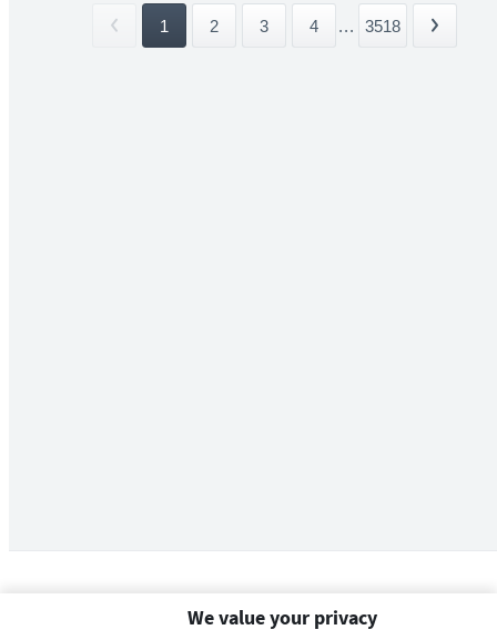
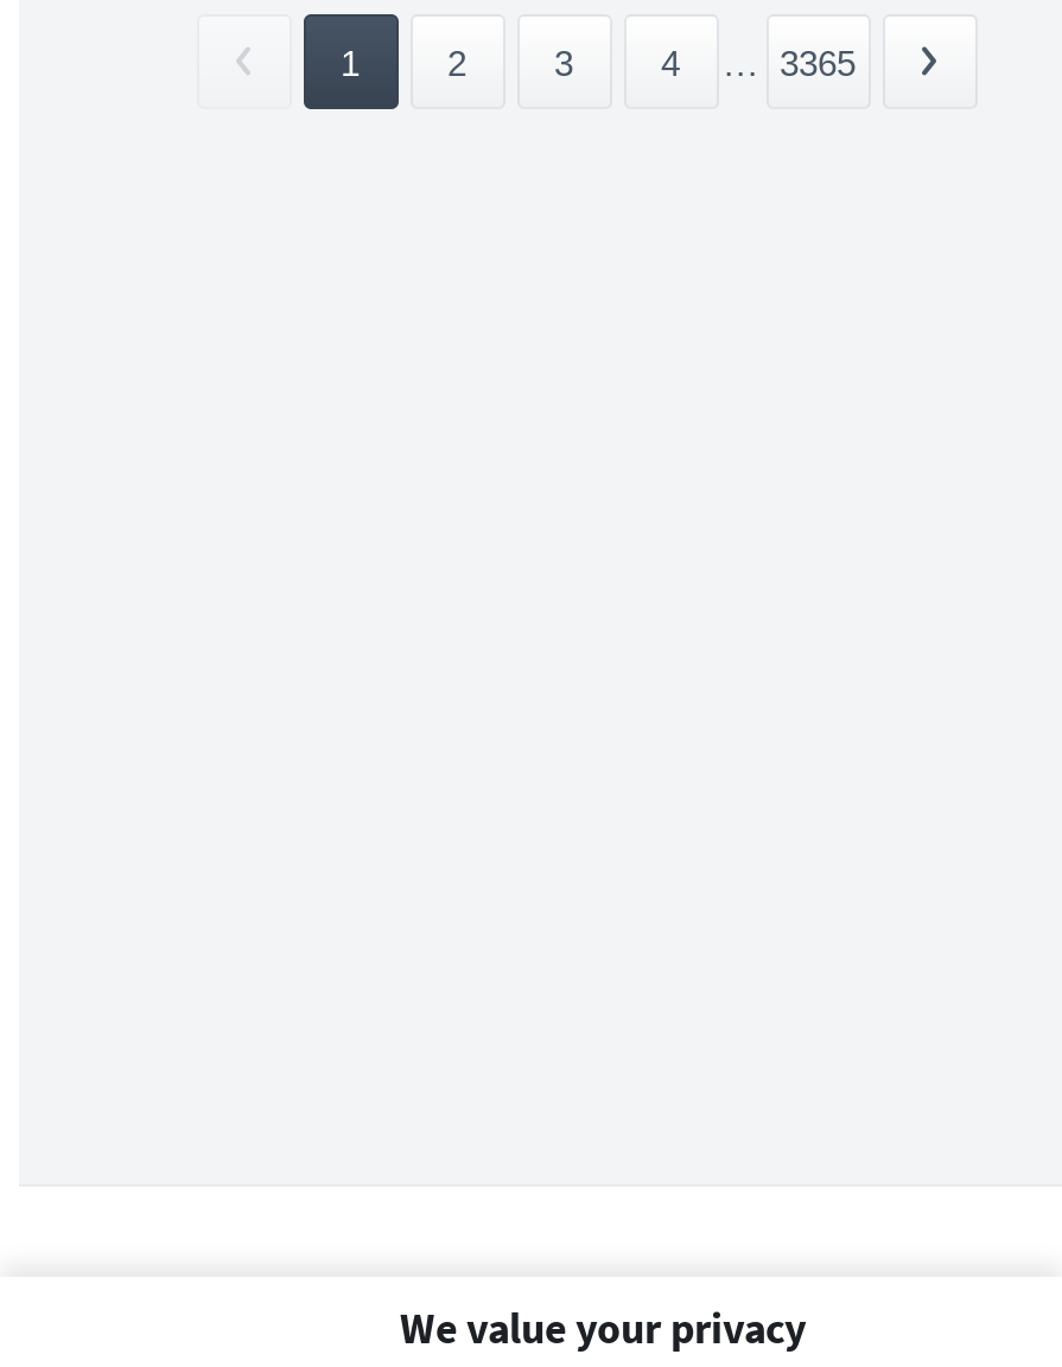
- 4 ... 3518
+ 4 ... 3365
